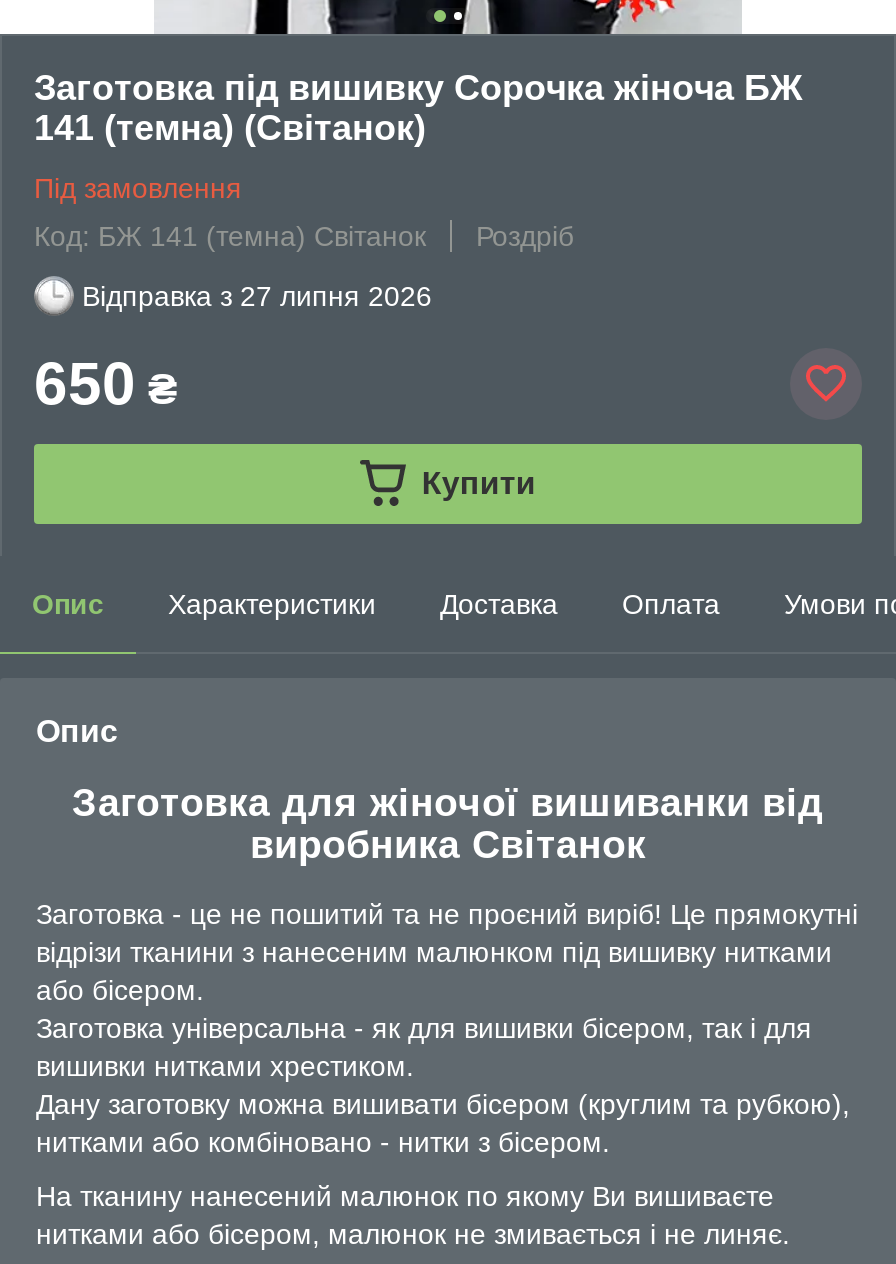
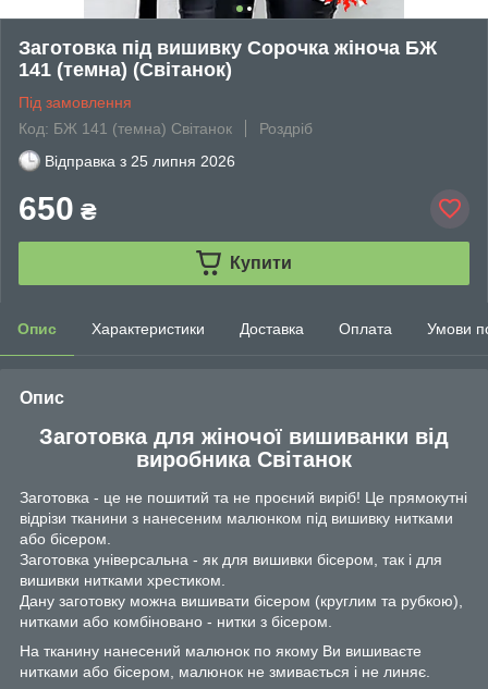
- Відправка з 27 липня 2026
+ Відправка з 25 липня 2026
